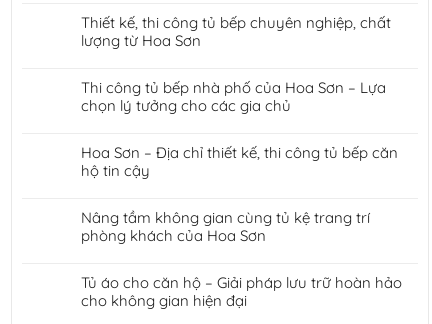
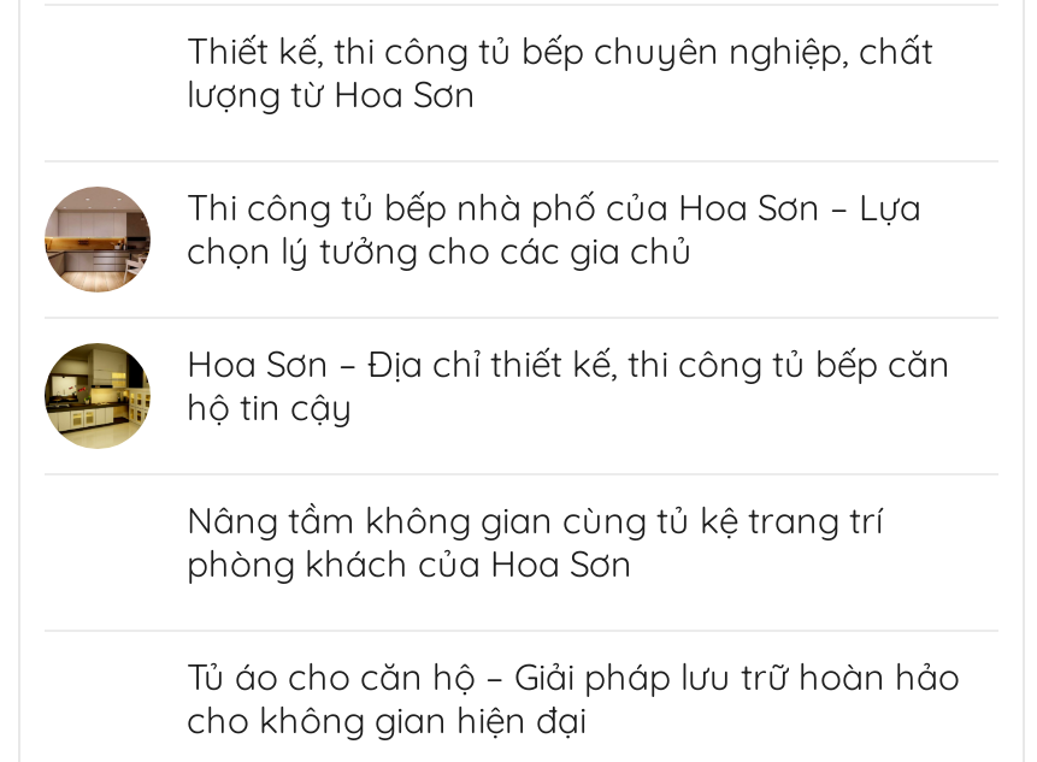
+ [image]

+ [image]
